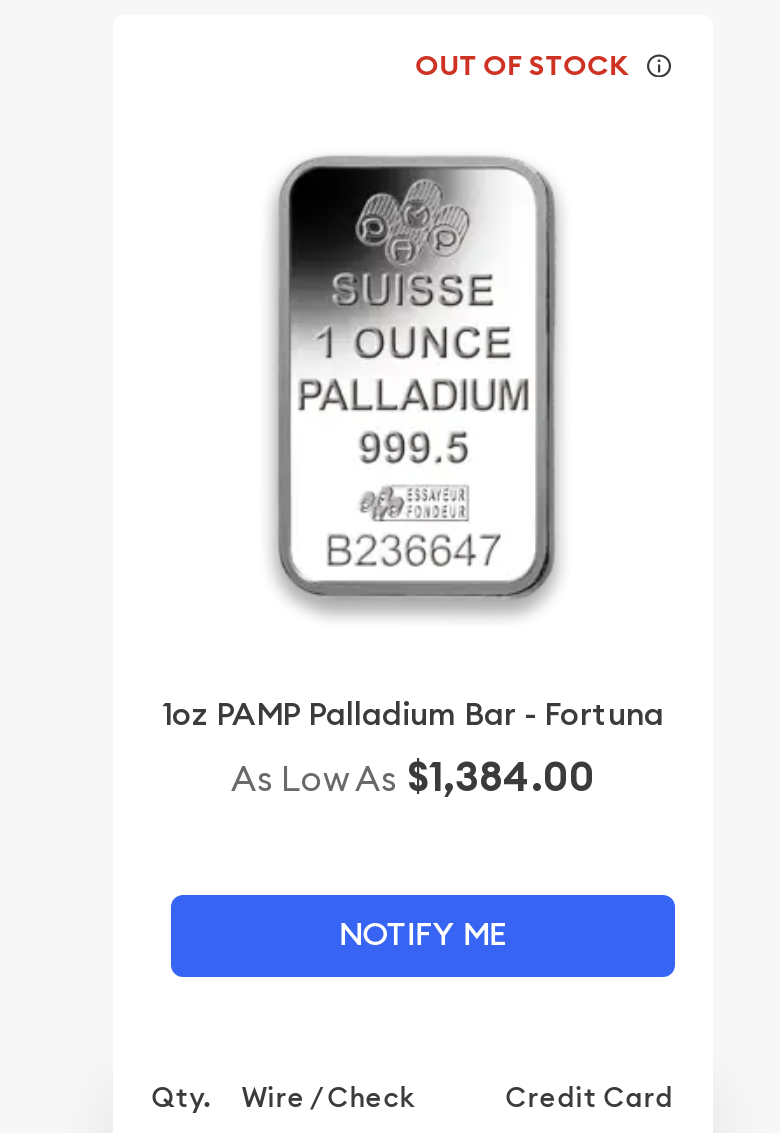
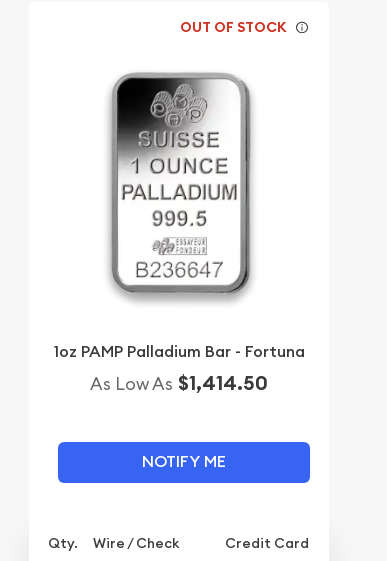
- As Low As $1,384.00
+ As Low As $1,414.50
